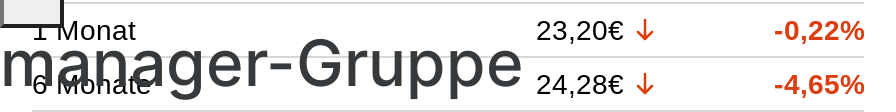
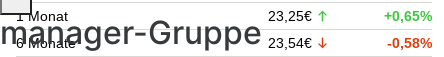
- 23,20€
+ 23,25€

- -0,22%
+ +0,65%

- 24,28€
+ 23,54€

- -4,65%
+ -0,58%
